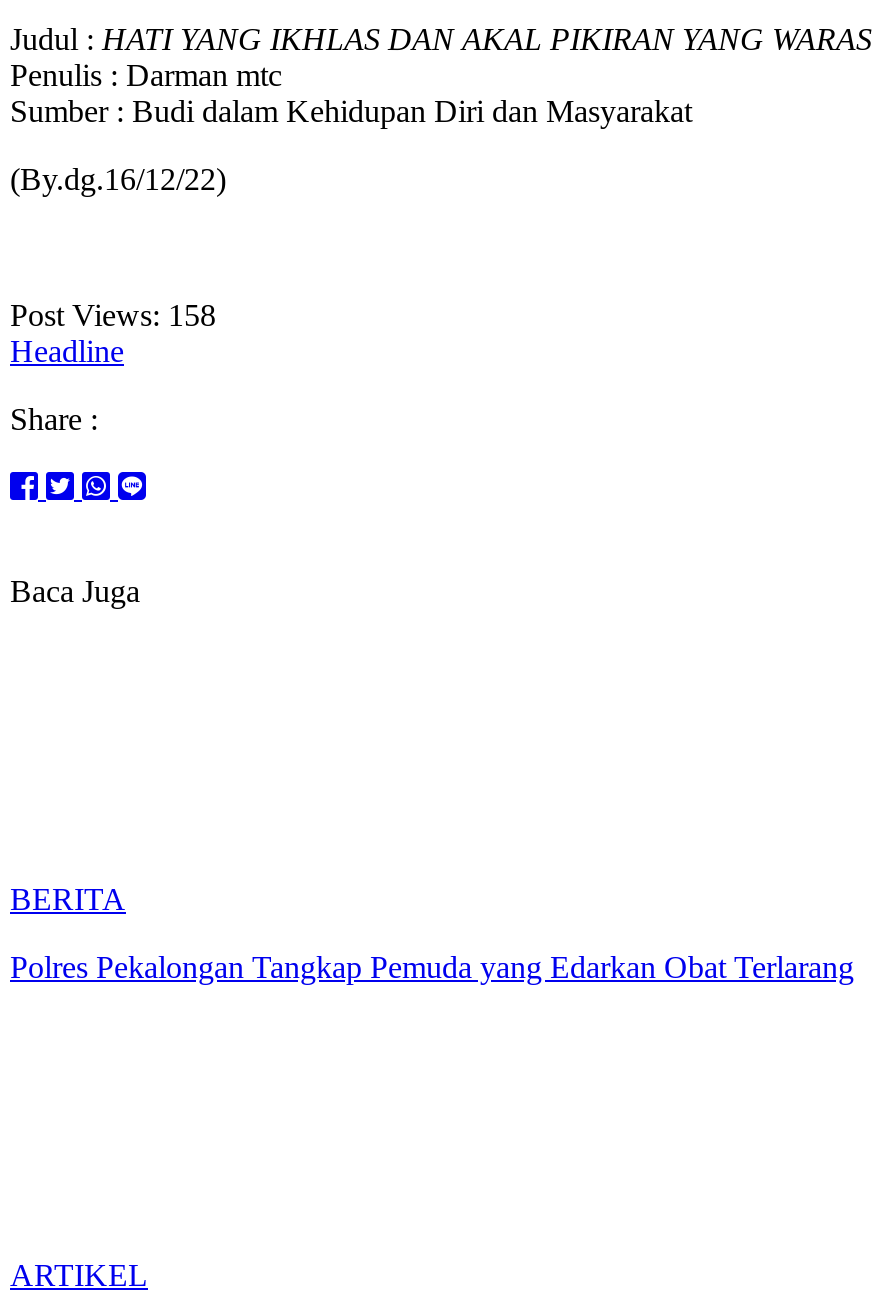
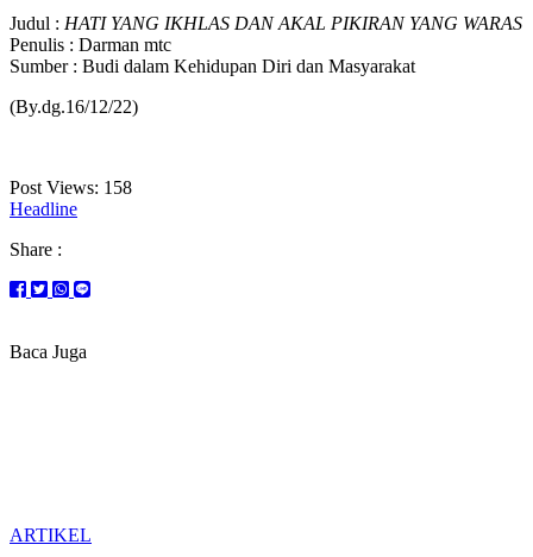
- BERITA
- Polres Pekalongan Tangkap Pemuda yang Edarkan Obat Terlarang
